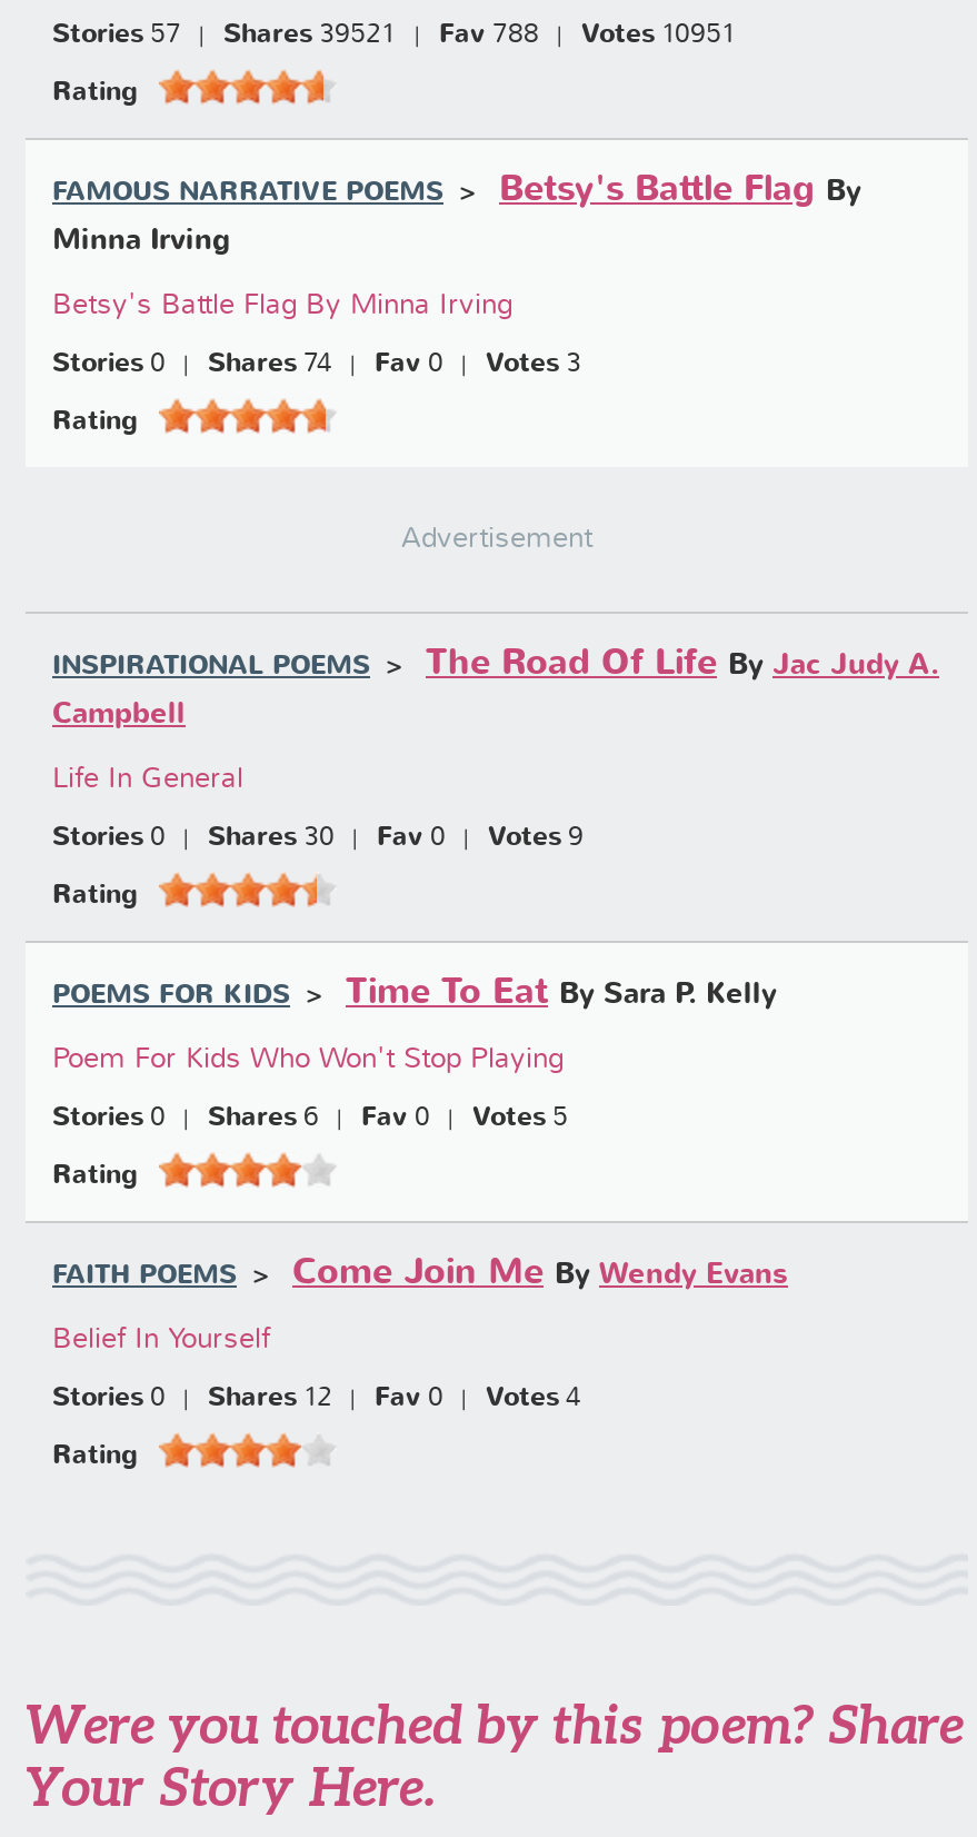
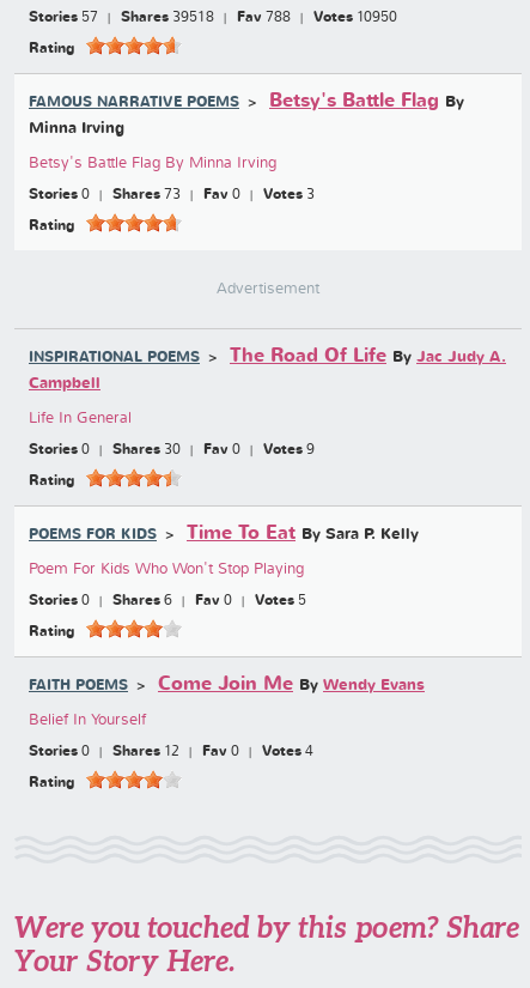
- Shares 39521
+ Shares 39518

- Votes 10951
+ Votes 10950

- Stories 0 Shares 74 Fav 0 Votes 3
+ Stories 0 Shares 73 Fav 0 Votes 3
